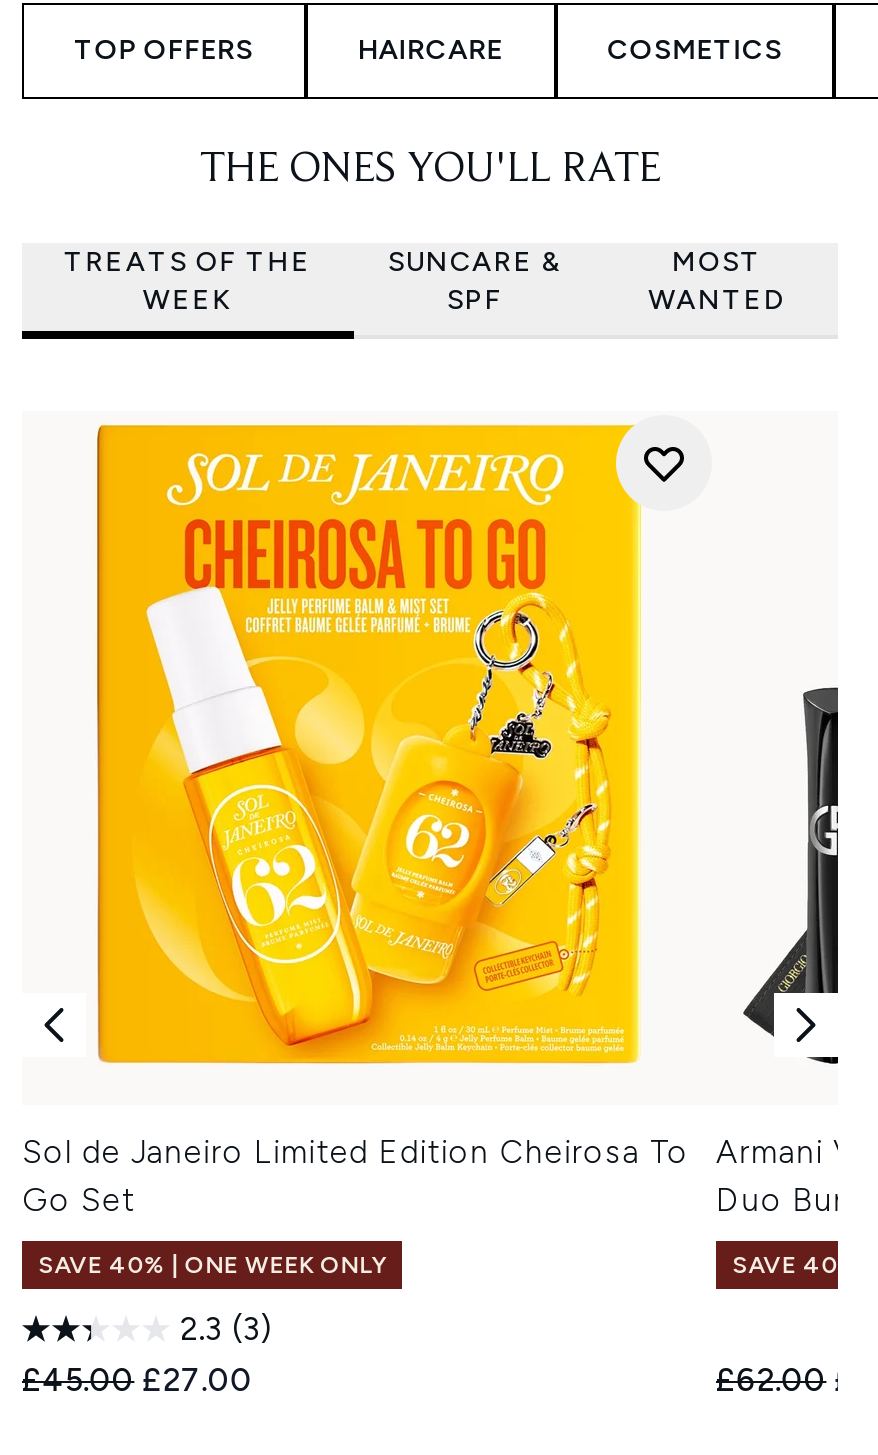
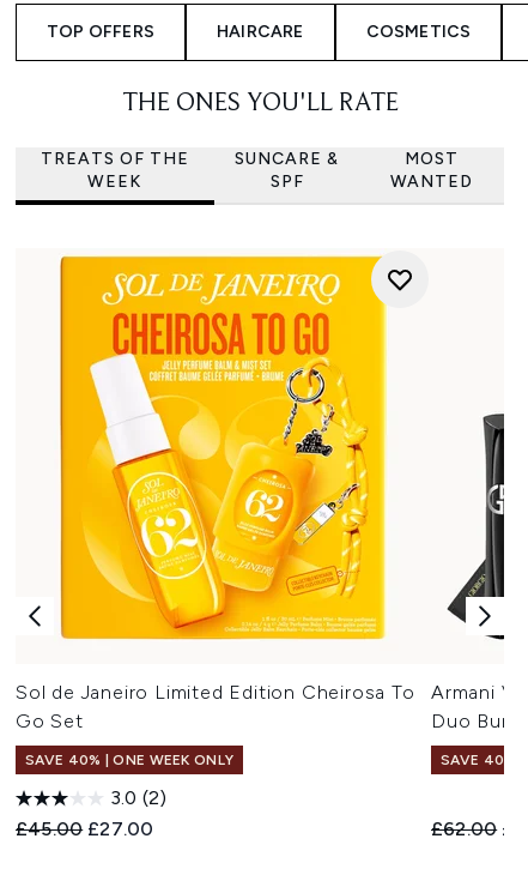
- 2.3 (3)
+ 3.0 (2)
